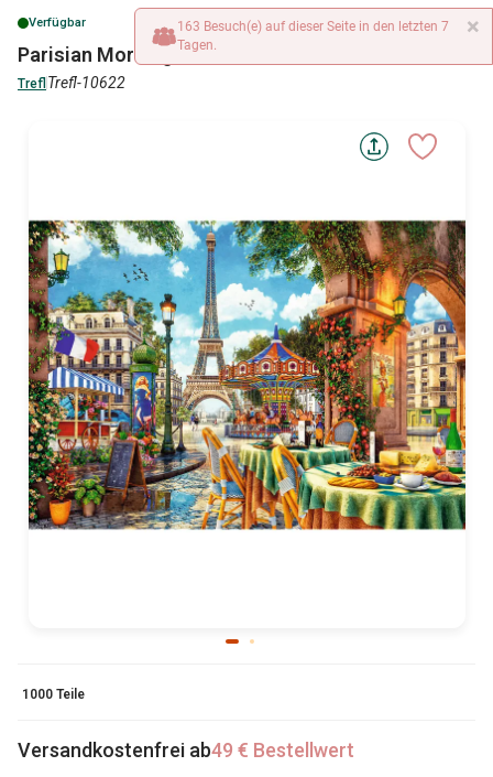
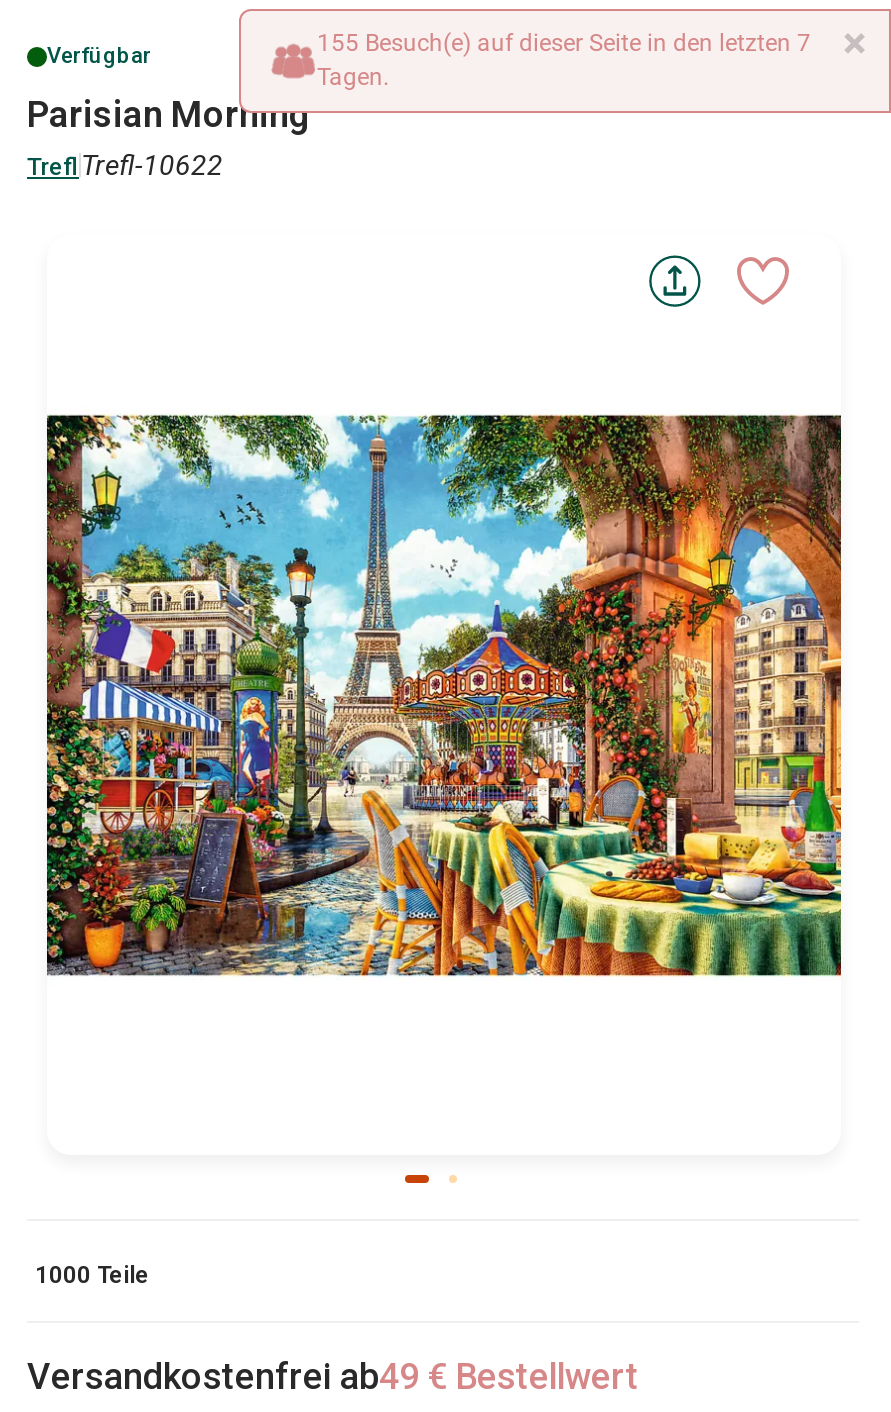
- 163 Besuch(e) auf dieser Seite in den letzten 7
+ 155 Besuch(e) auf dieser Seite in den letzten 7
